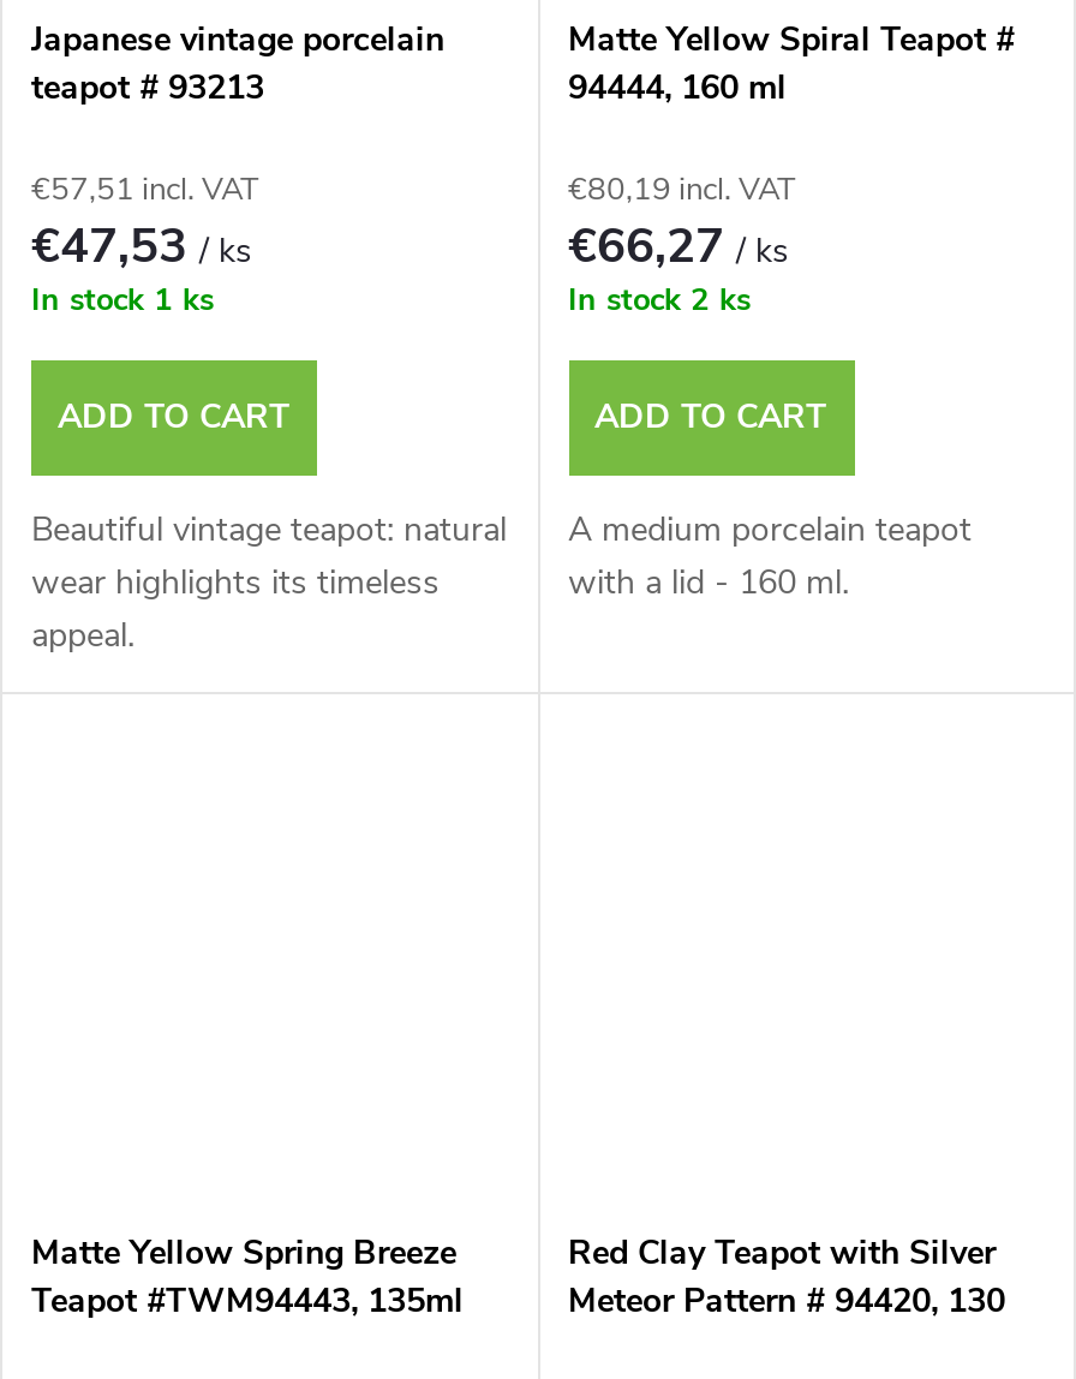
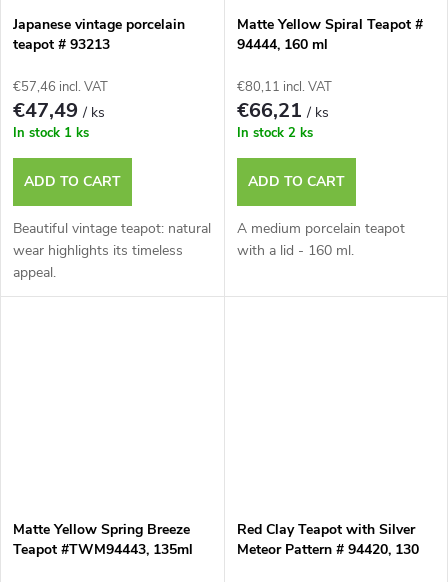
- €57,51 incl. VAT
+ €57,46 incl. VAT

- €80,19 incl. VAT
+ €80,11 incl. VAT

- €47,53 / ks
+ €47,49 / ks

- €66,27 / ks
+ €66,21 / ks
